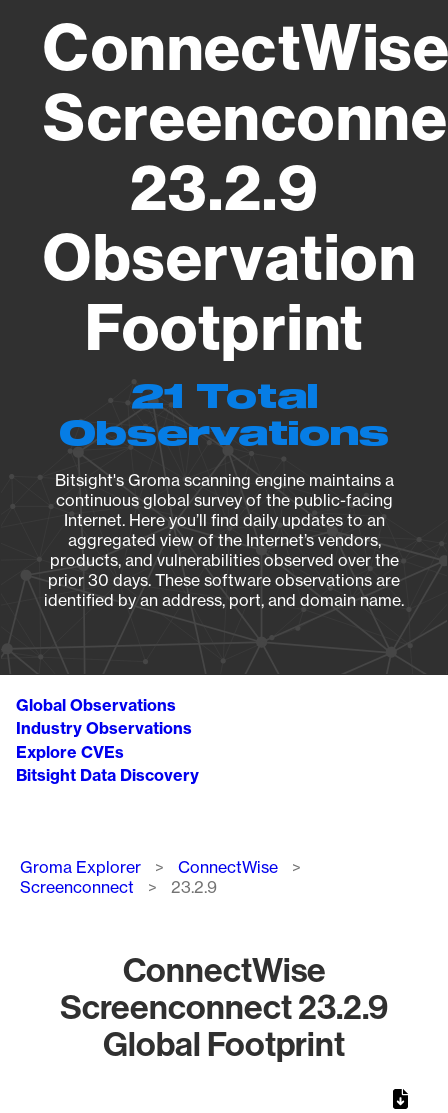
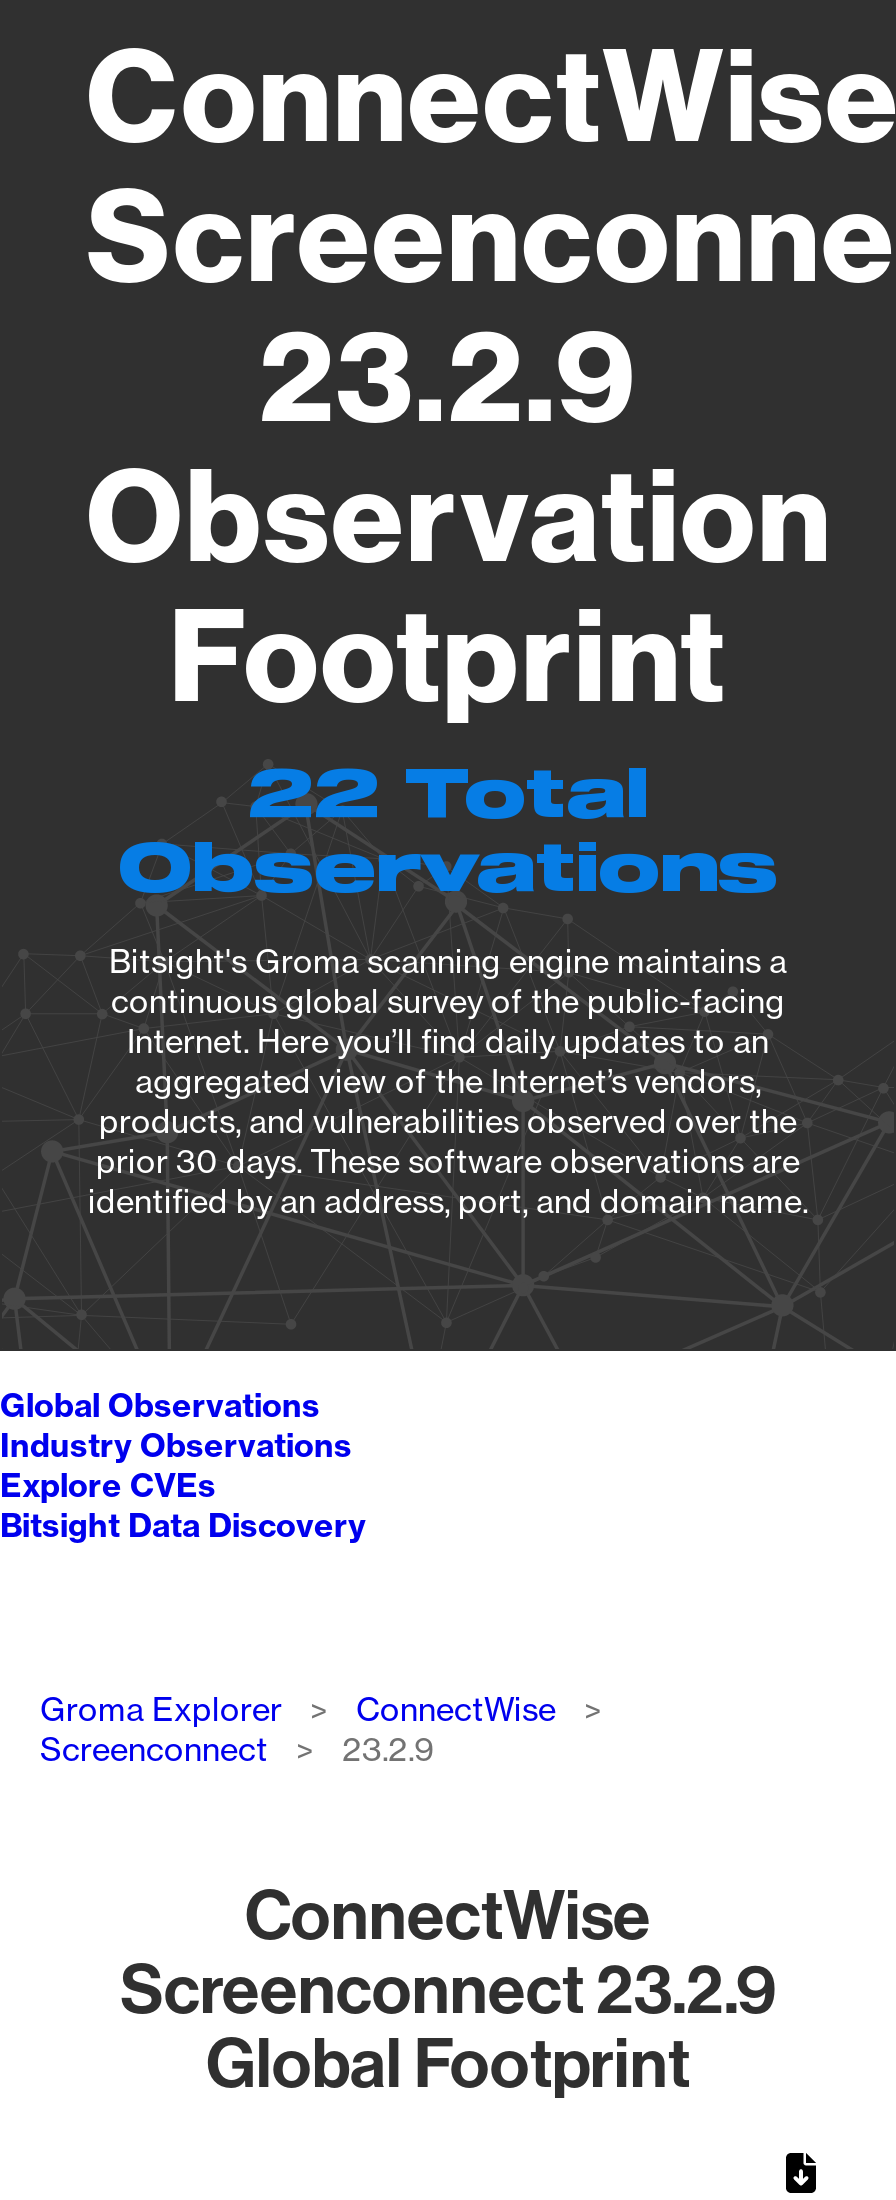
- 21 Total
+ 22 Total
